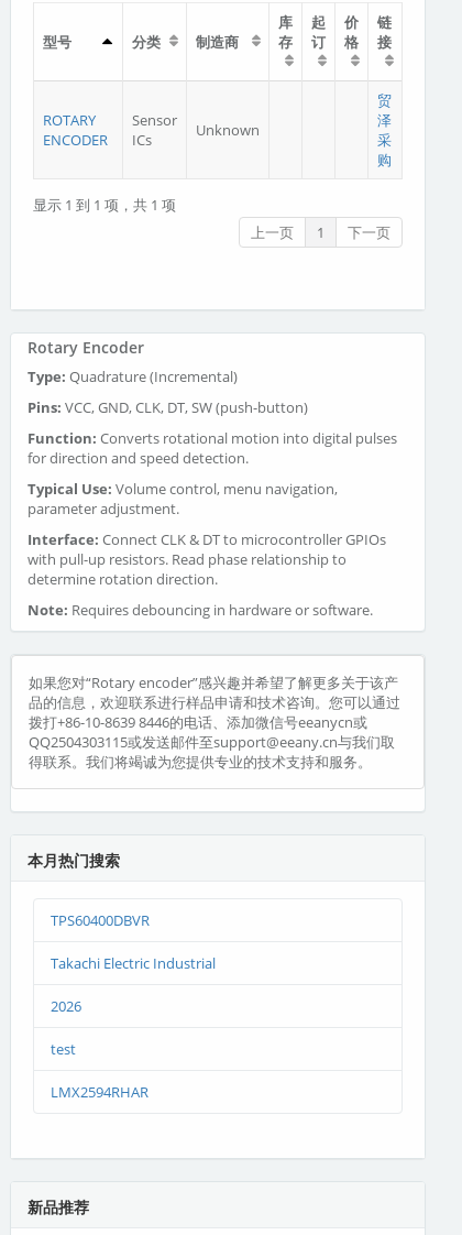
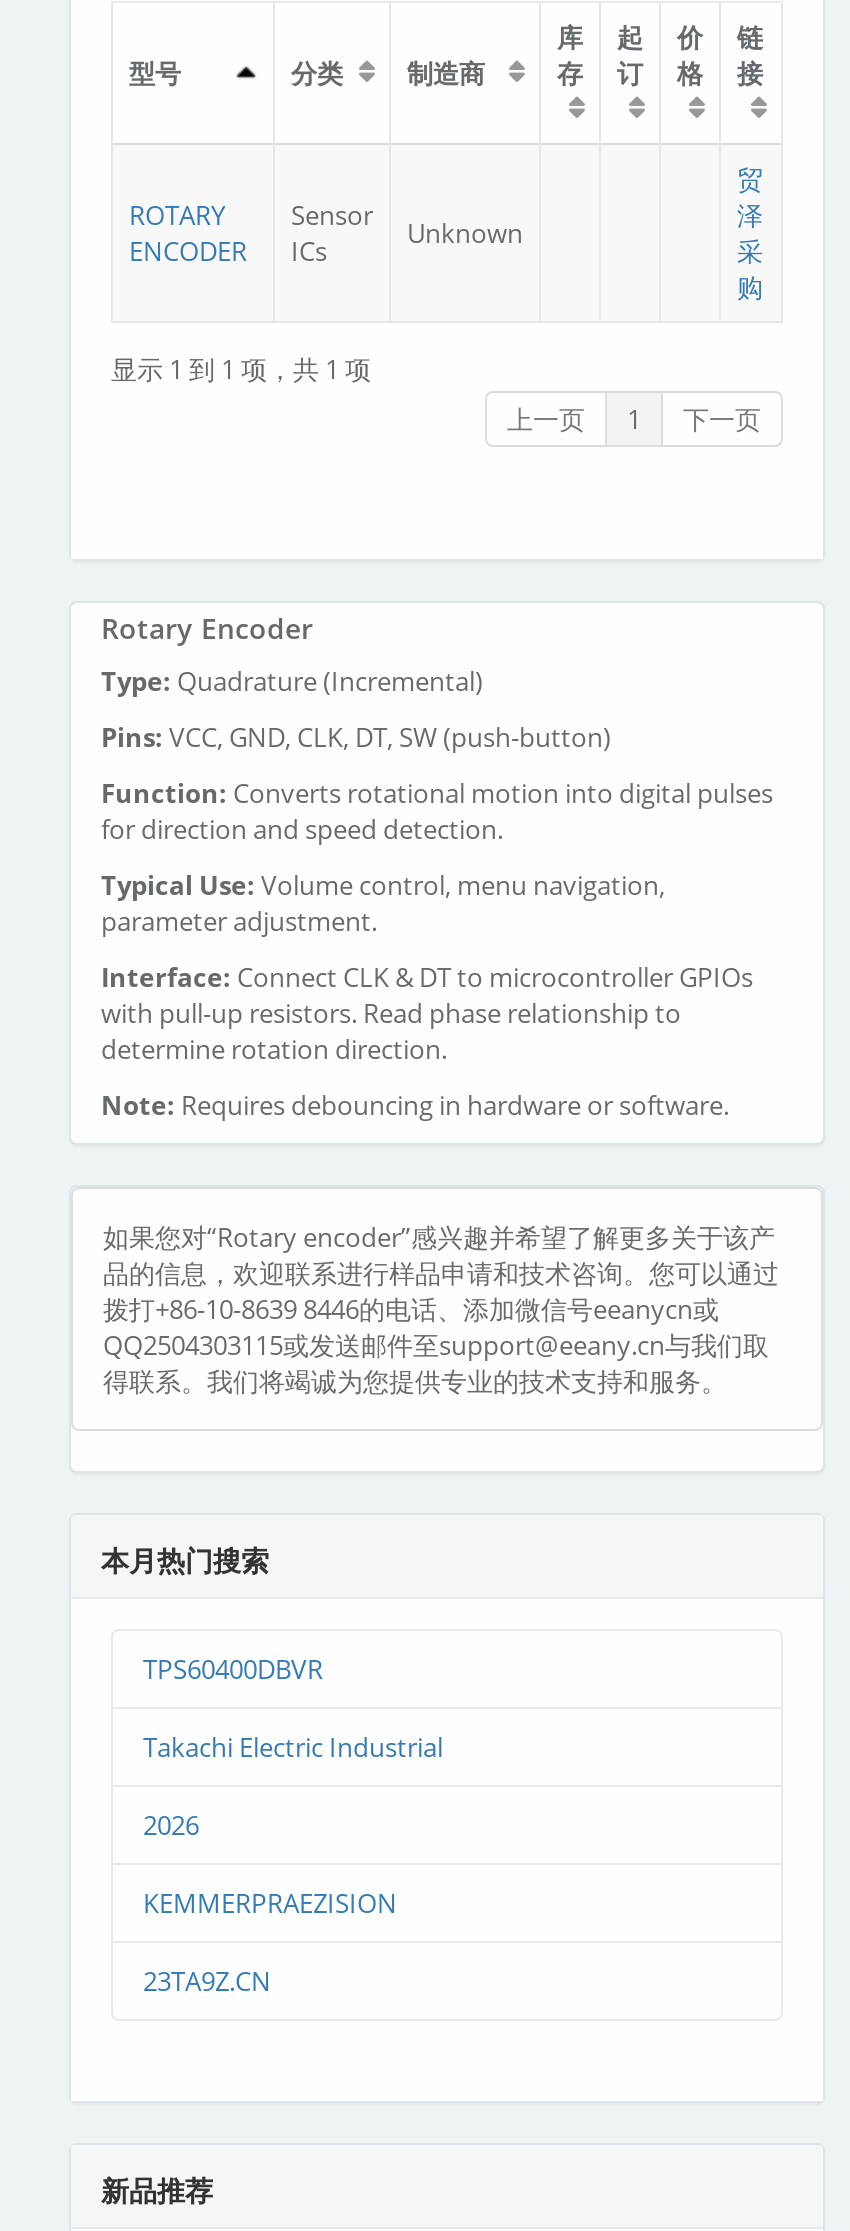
- test
+ KEMMERPRAEZISION

- LMX2594RHAR
+ 23TA9Z.CN
